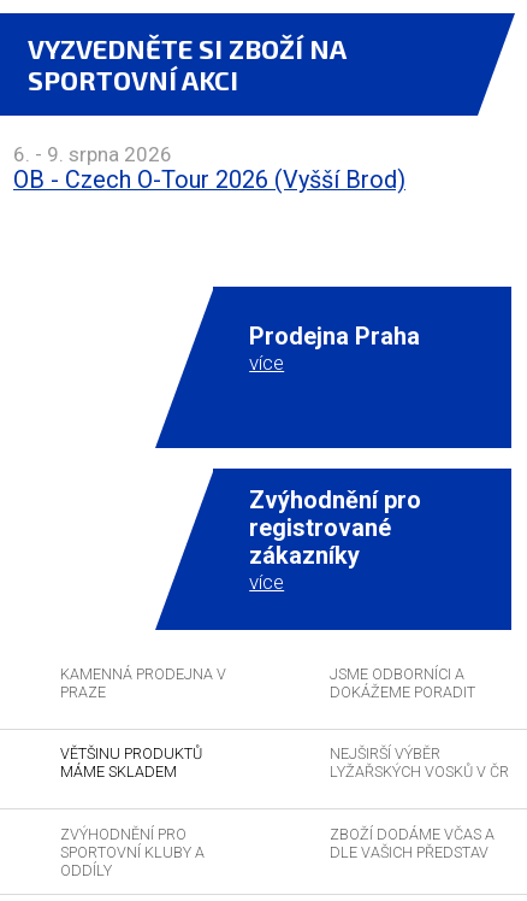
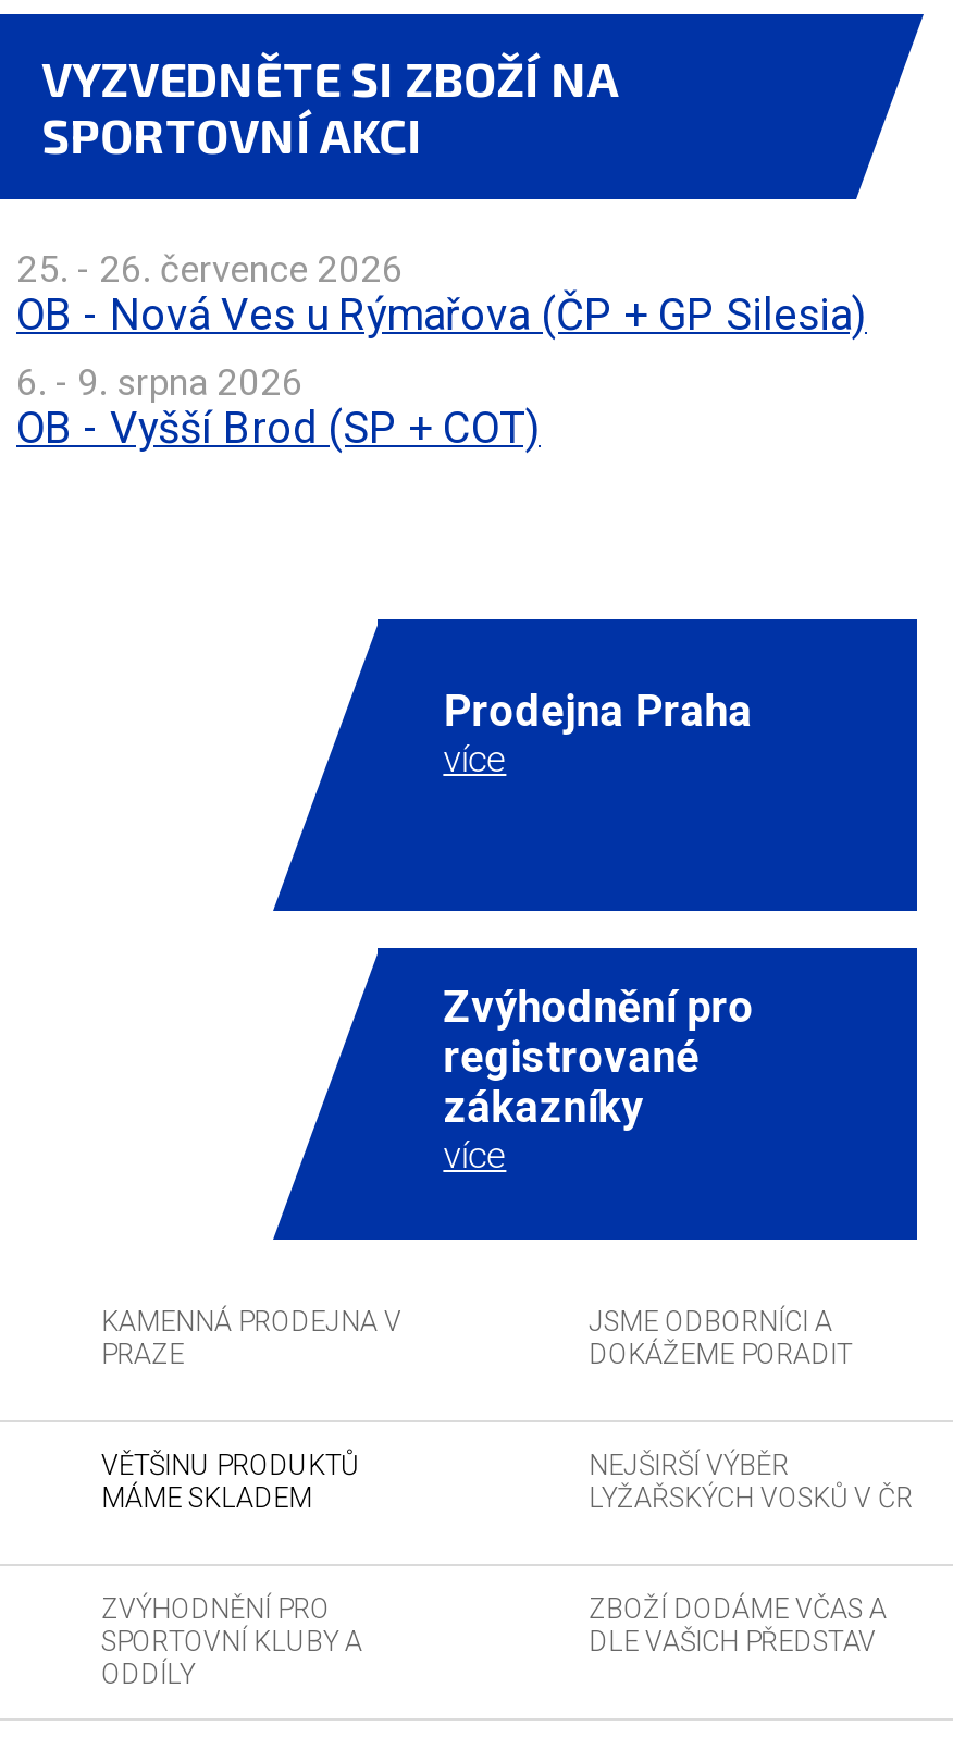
+ 25. - 26. července 2026
+ OB - Nová Ves u Rýmařova (ČP + GP Silesia)

- OB - Czech O-Tour 2026 (Vyšší Brod)
+ OB - Vyšší Brod (SP + COT)
